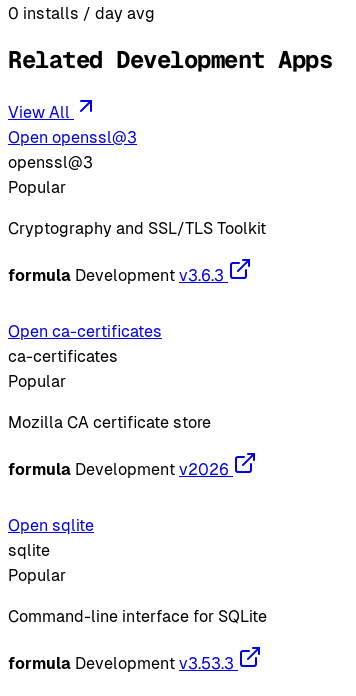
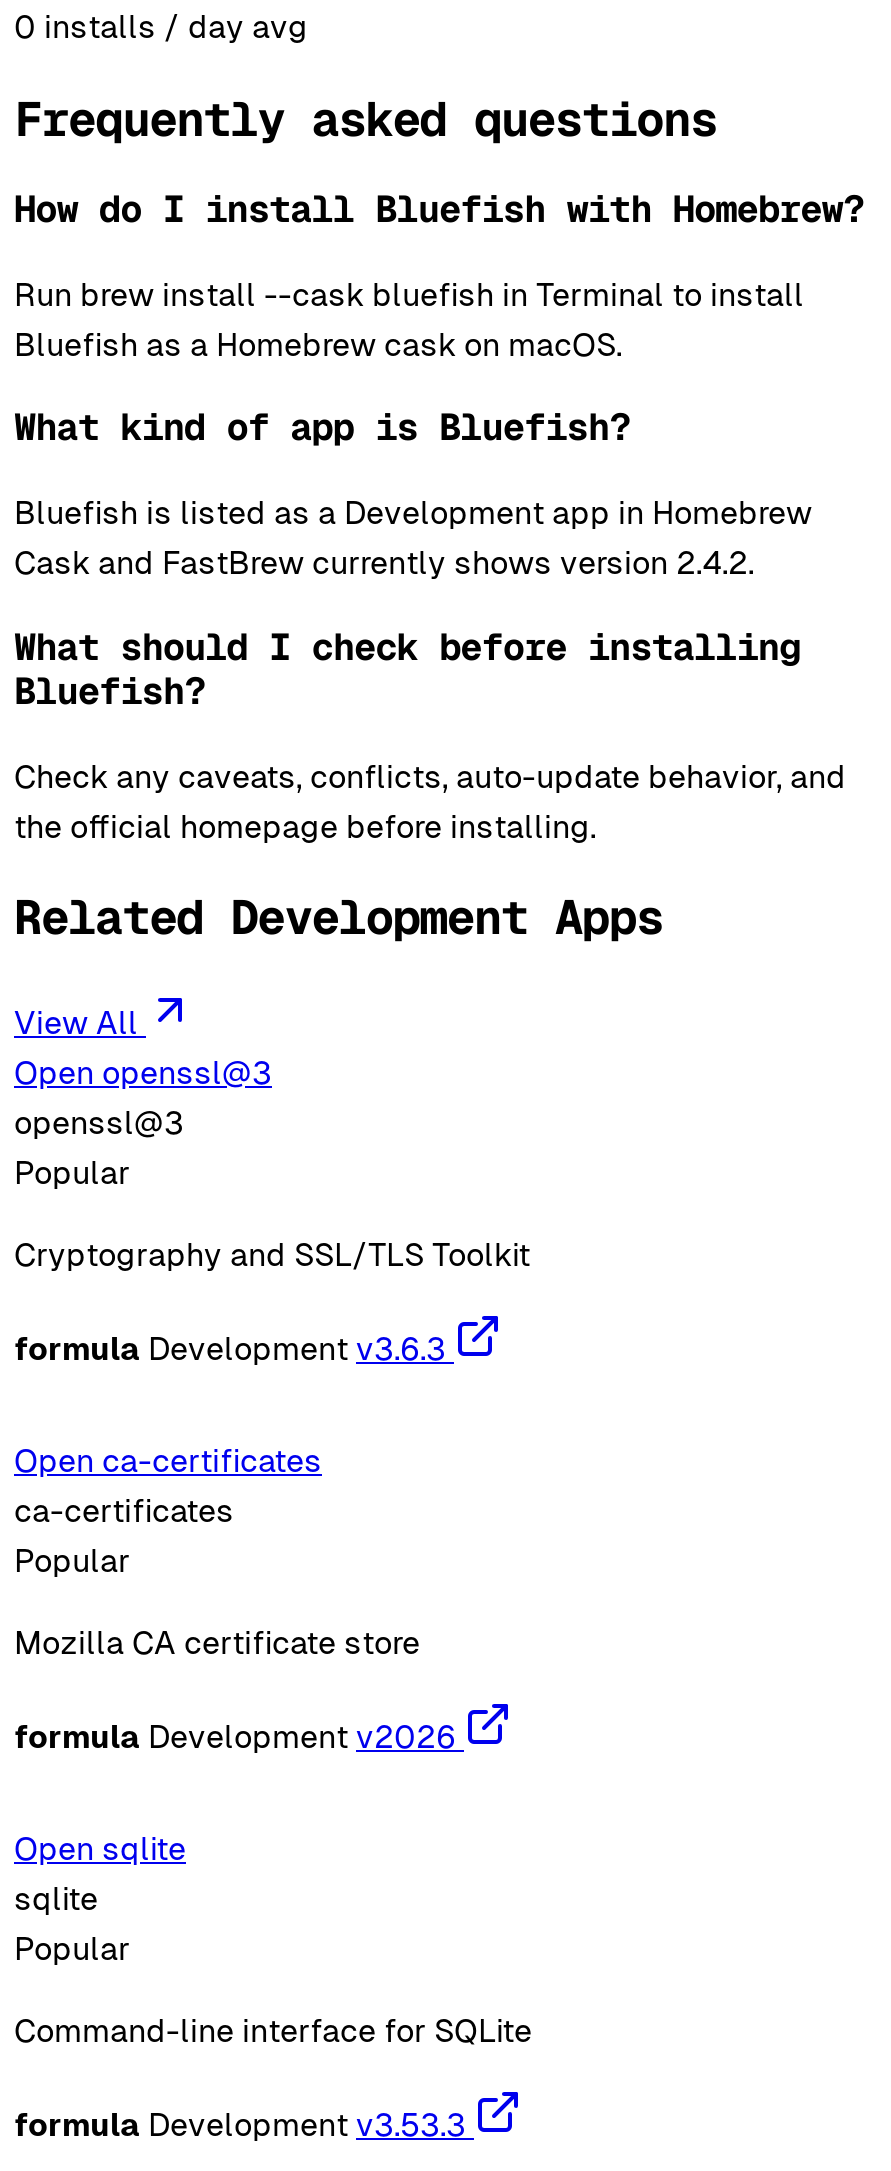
+ Frequently asked questions
+ How do I install Bluefish with Homebrew?
+ Run brew install --cask bluefish in Terminal to install
+ Bluefish as a Homebrew cask on macOS.
+ What kind of app is Bluefish?
+ Bluefish is listed as a Development app in Homebrew
+ Cask and FastBrew currently shows version 2.4.2.
+ What should I check before installing
+ Bluefish?
+ Check any caveats, conflicts, auto-update behavior, and
+ the official homepage before installing.
